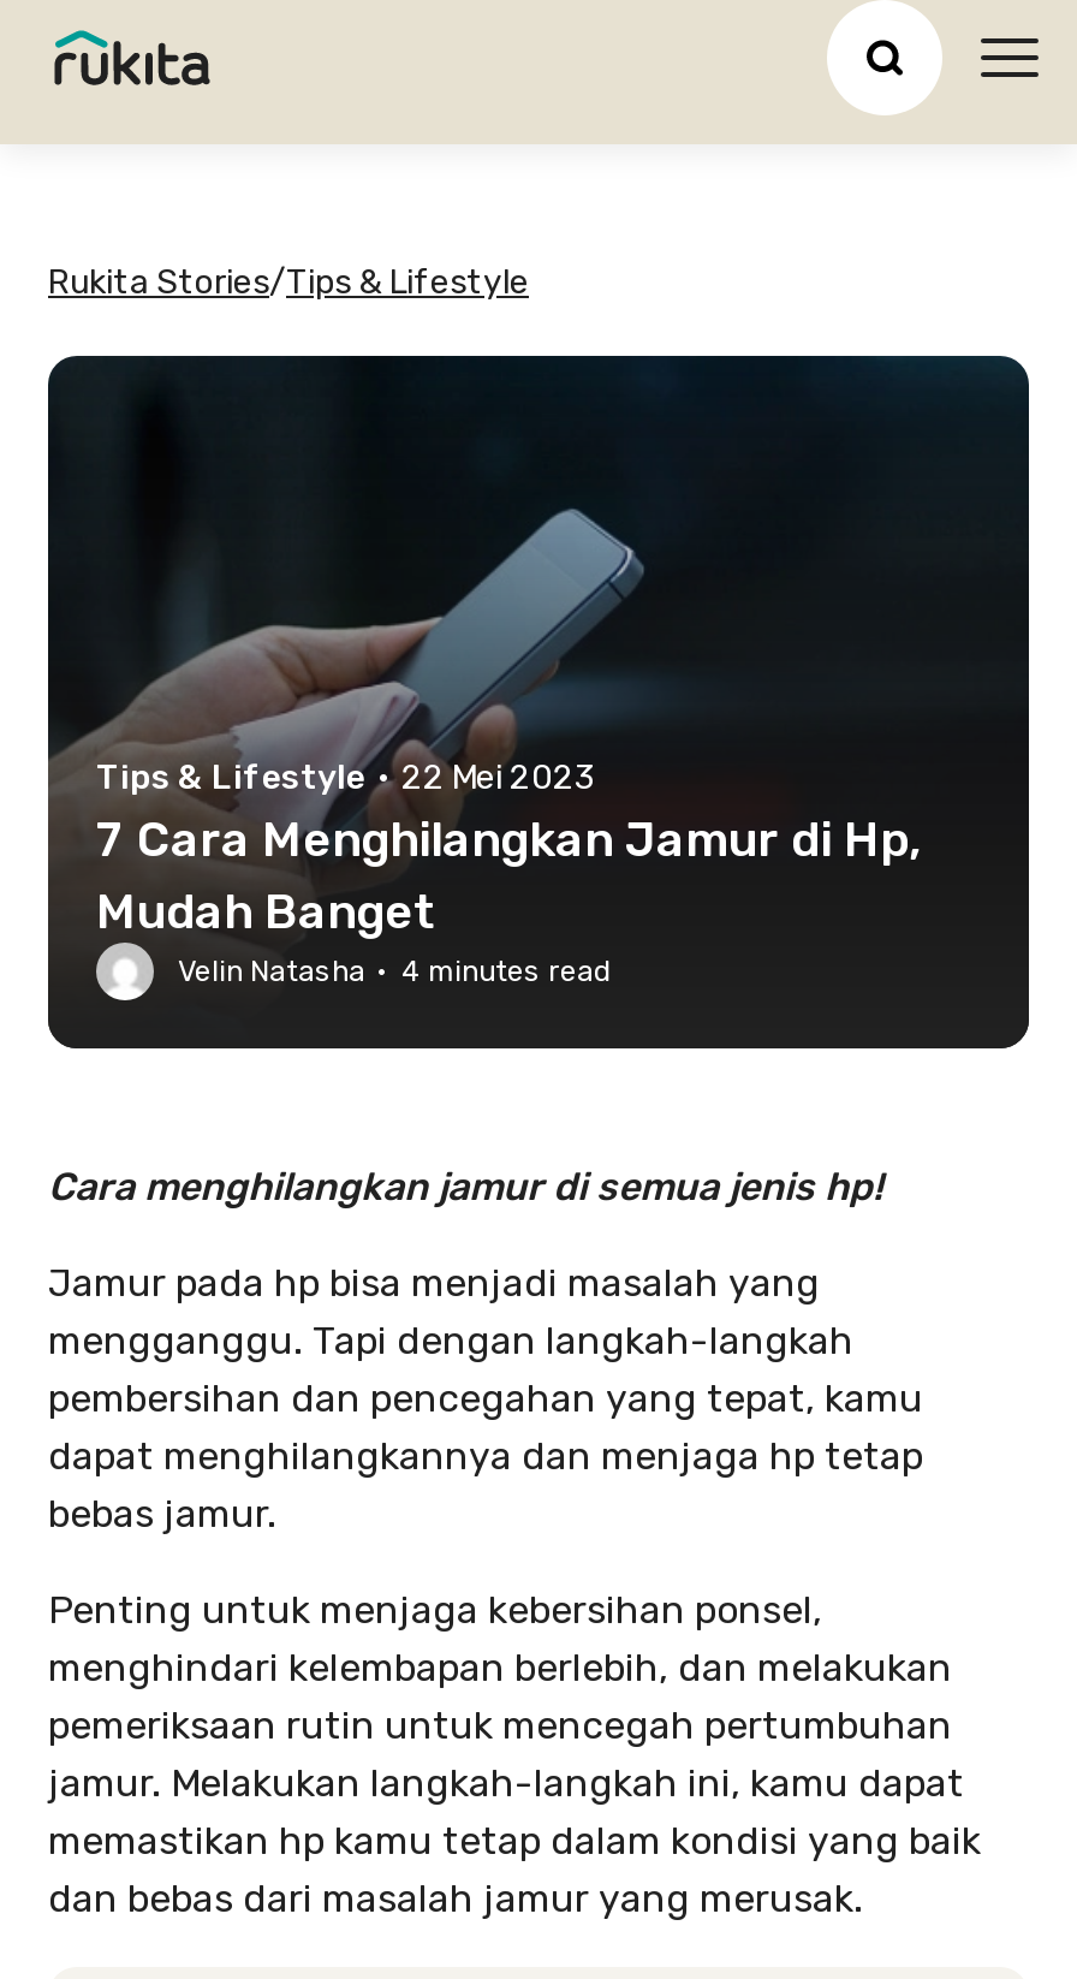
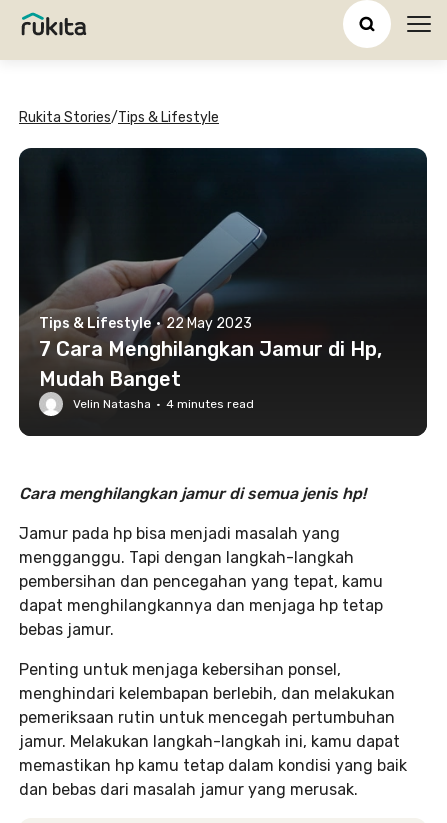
- Tips & Lifestyle · 22 Mei 2023
+ Tips & Lifestyle · 22 May 2023
